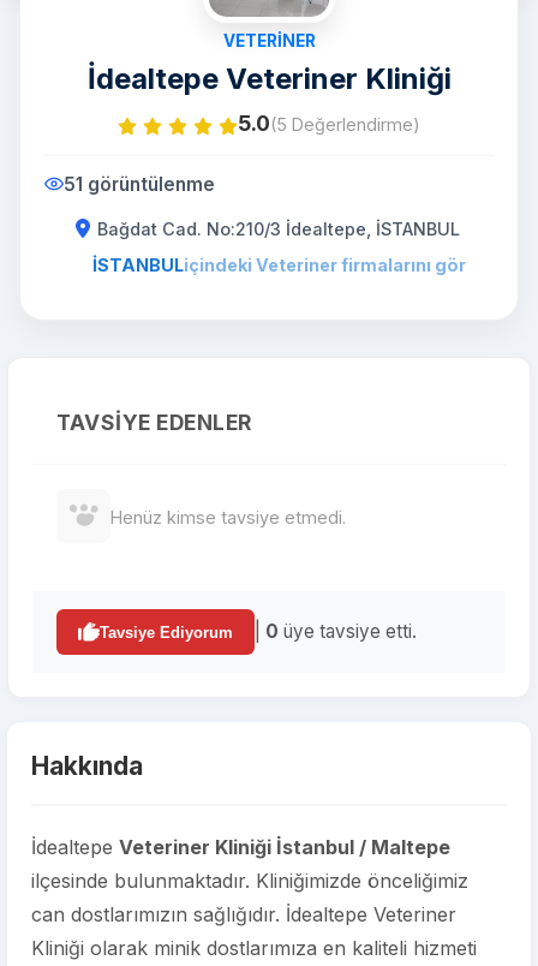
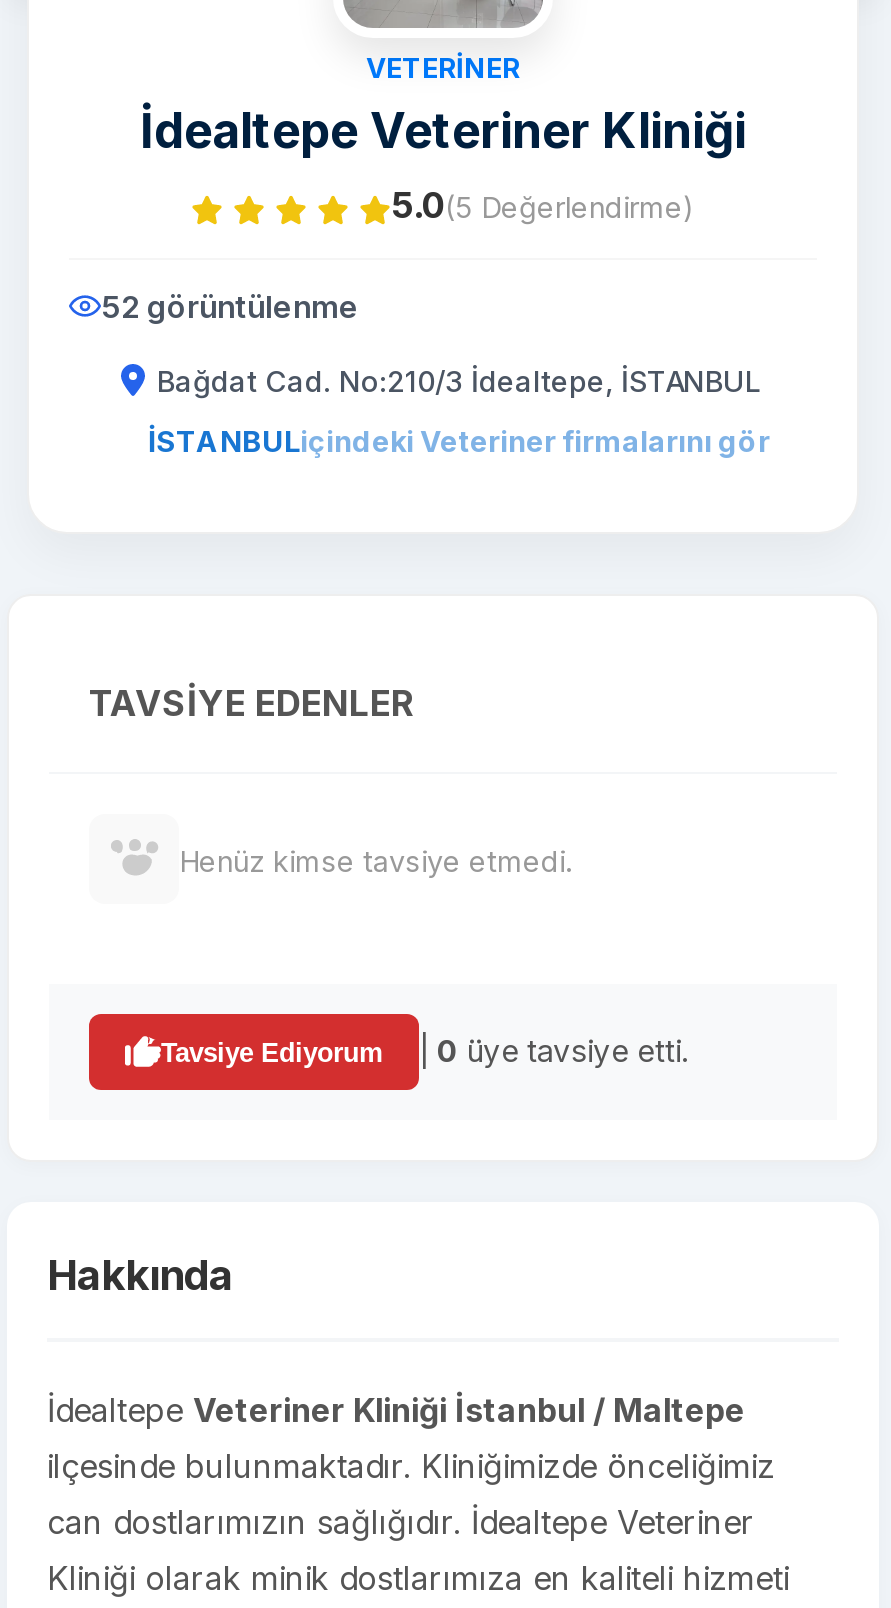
- 51 görüntülenme
+ 52 görüntülenme
